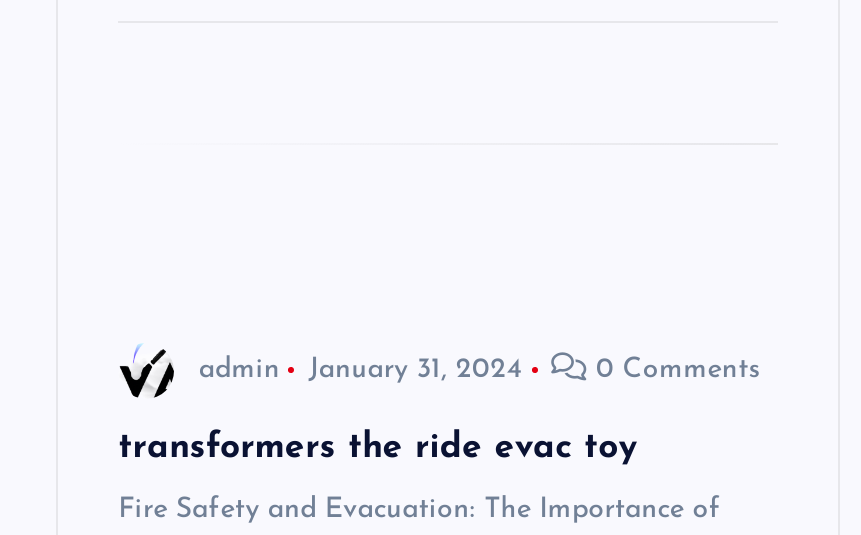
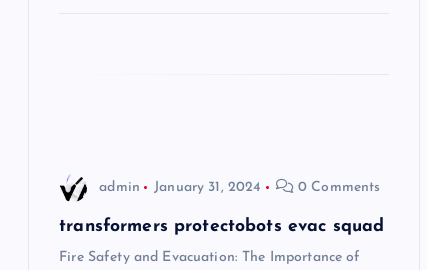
- transformers the ride evac toy
+ transformers protectobots evac squad
